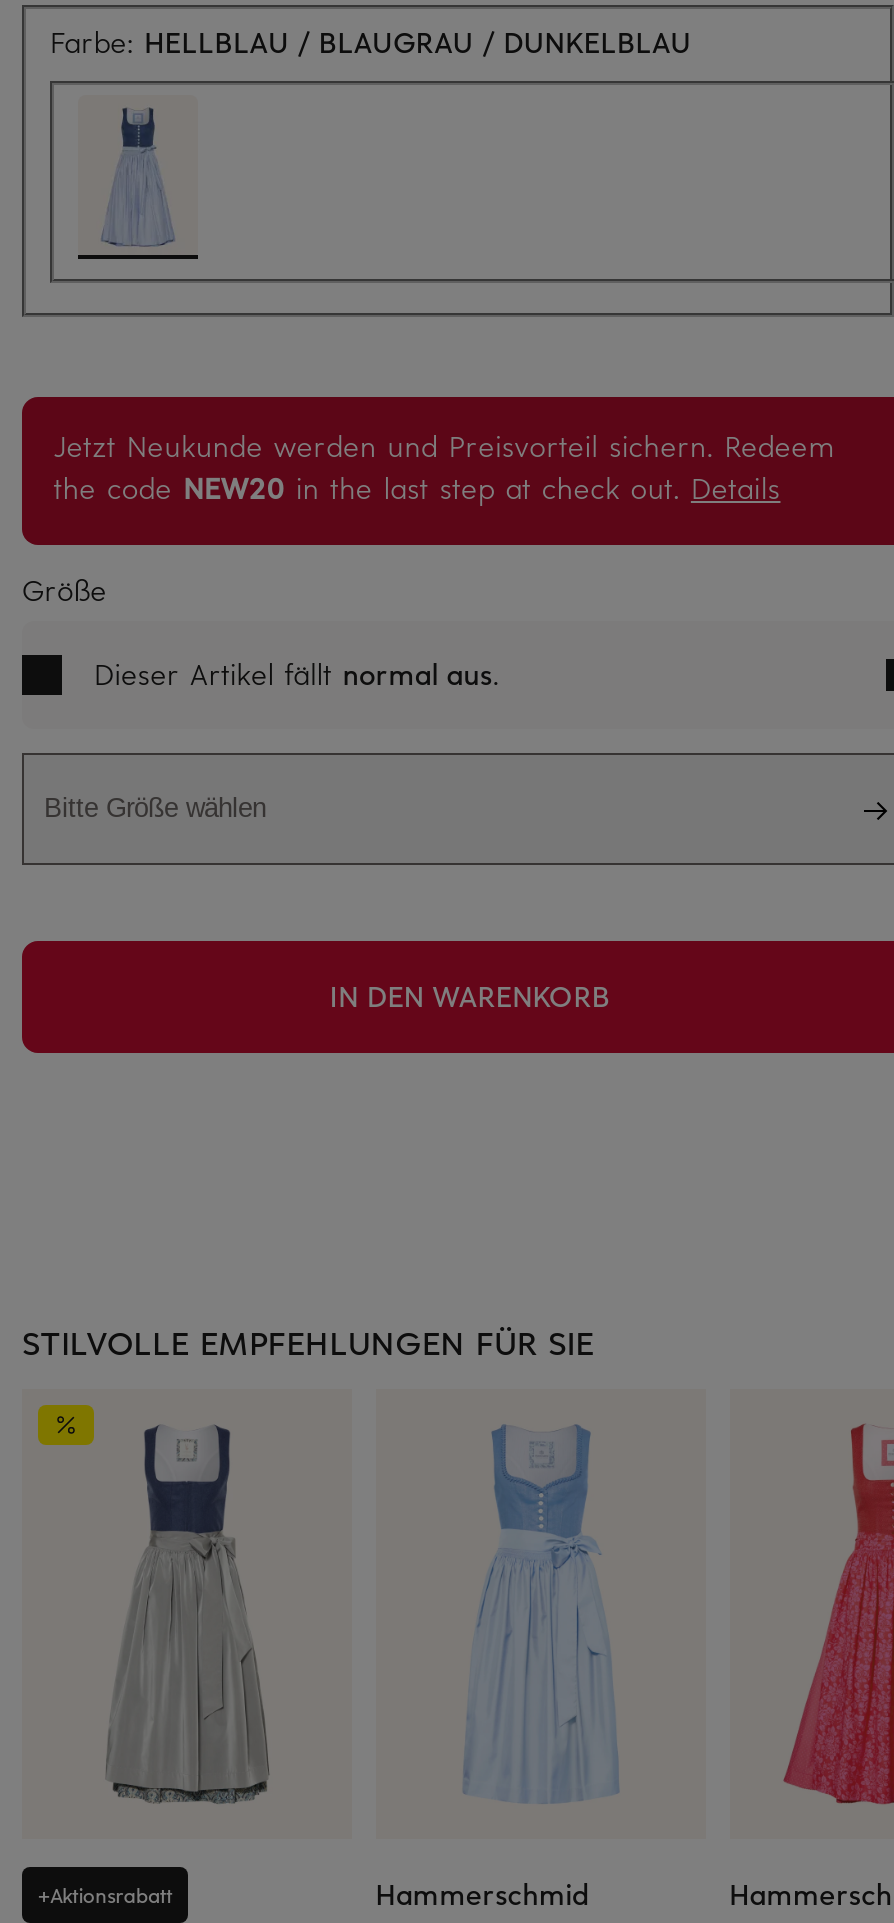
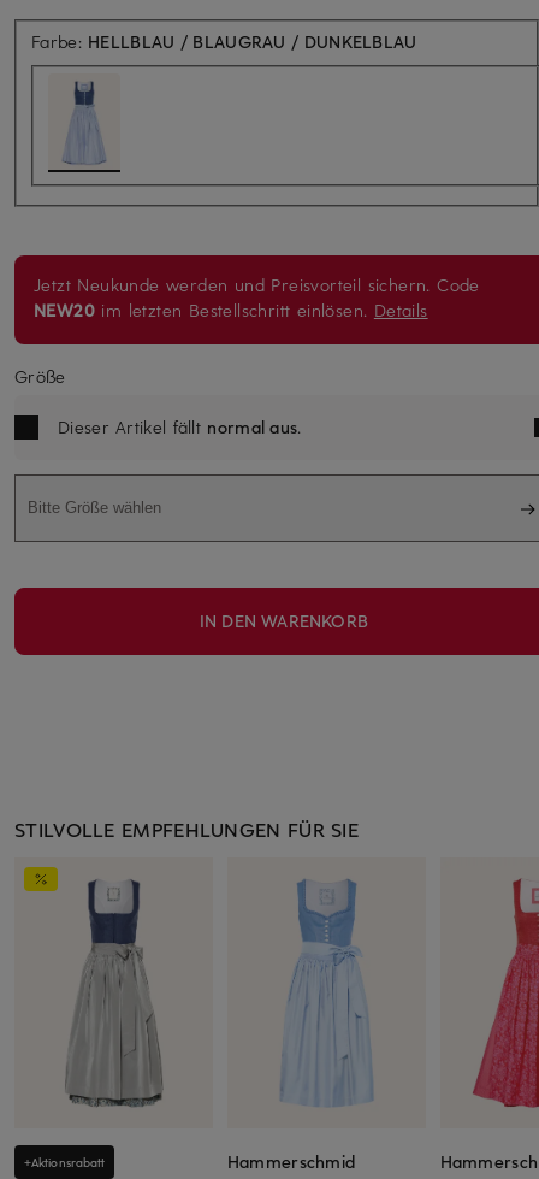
- Jetzt Neukunde werden und Preisvorteil sichern. Redeem
- the code NEW20 in the last step at check out. Details
+ Jetzt Neukunde werden und Preisvorteil sichern. Code
+ NEW20 im letzten Bestellschritt einlösen. Details
